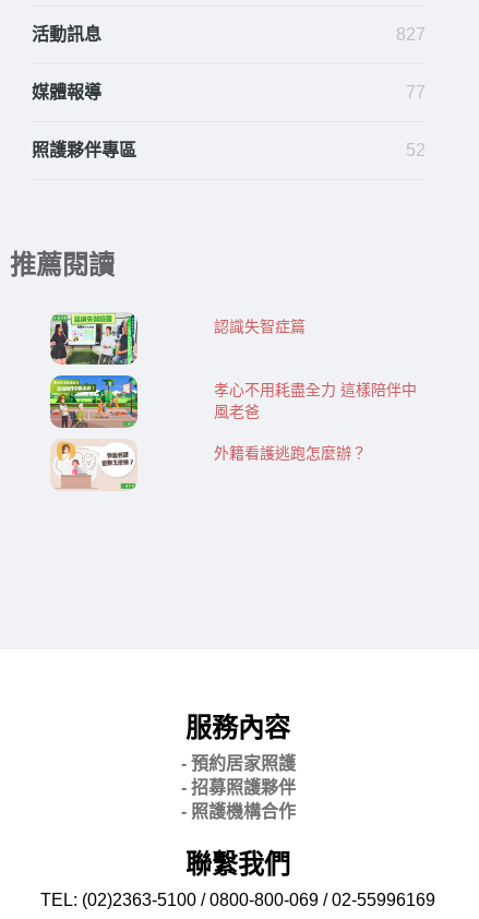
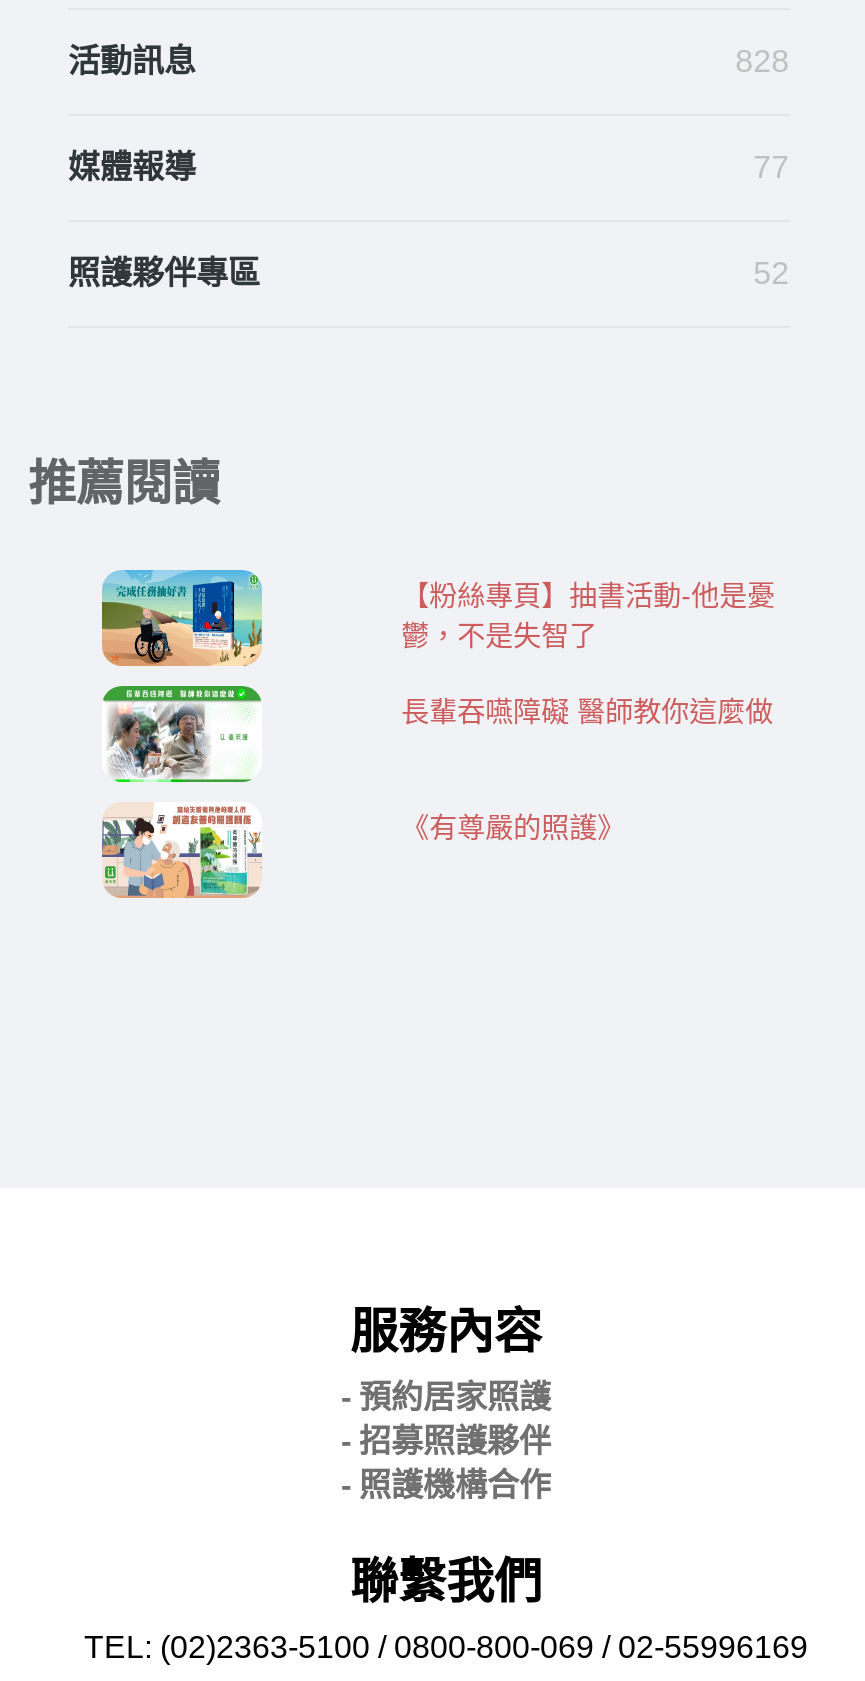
- 827
+ 828

- [image]
+ [image]

- 認識失智症篇
+ 【粉絲專頁】抽書活動-他是憂
+ 鬱，不是失智了

- [image]
+ [image]

- 孝心不用耗盡全力 這樣陪伴中
- 風老爸
+ 長輩吞嚥障礙 醫師教你這麼做

- [image]
+ [image]

- 外籍看護逃跑怎麼辦？
+ 《有尊嚴的照護》
